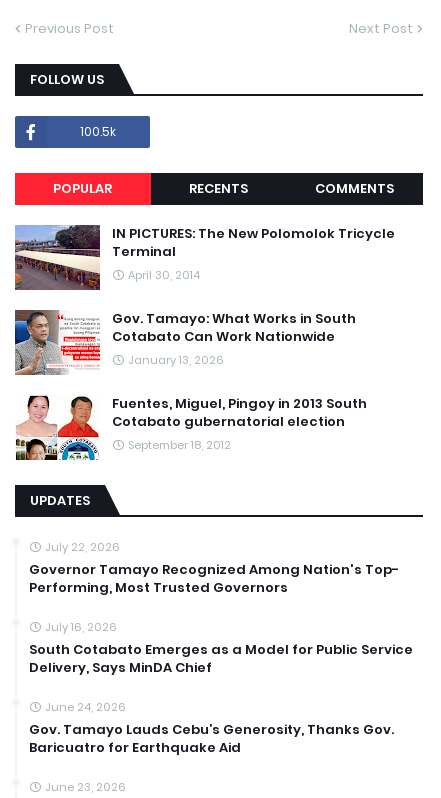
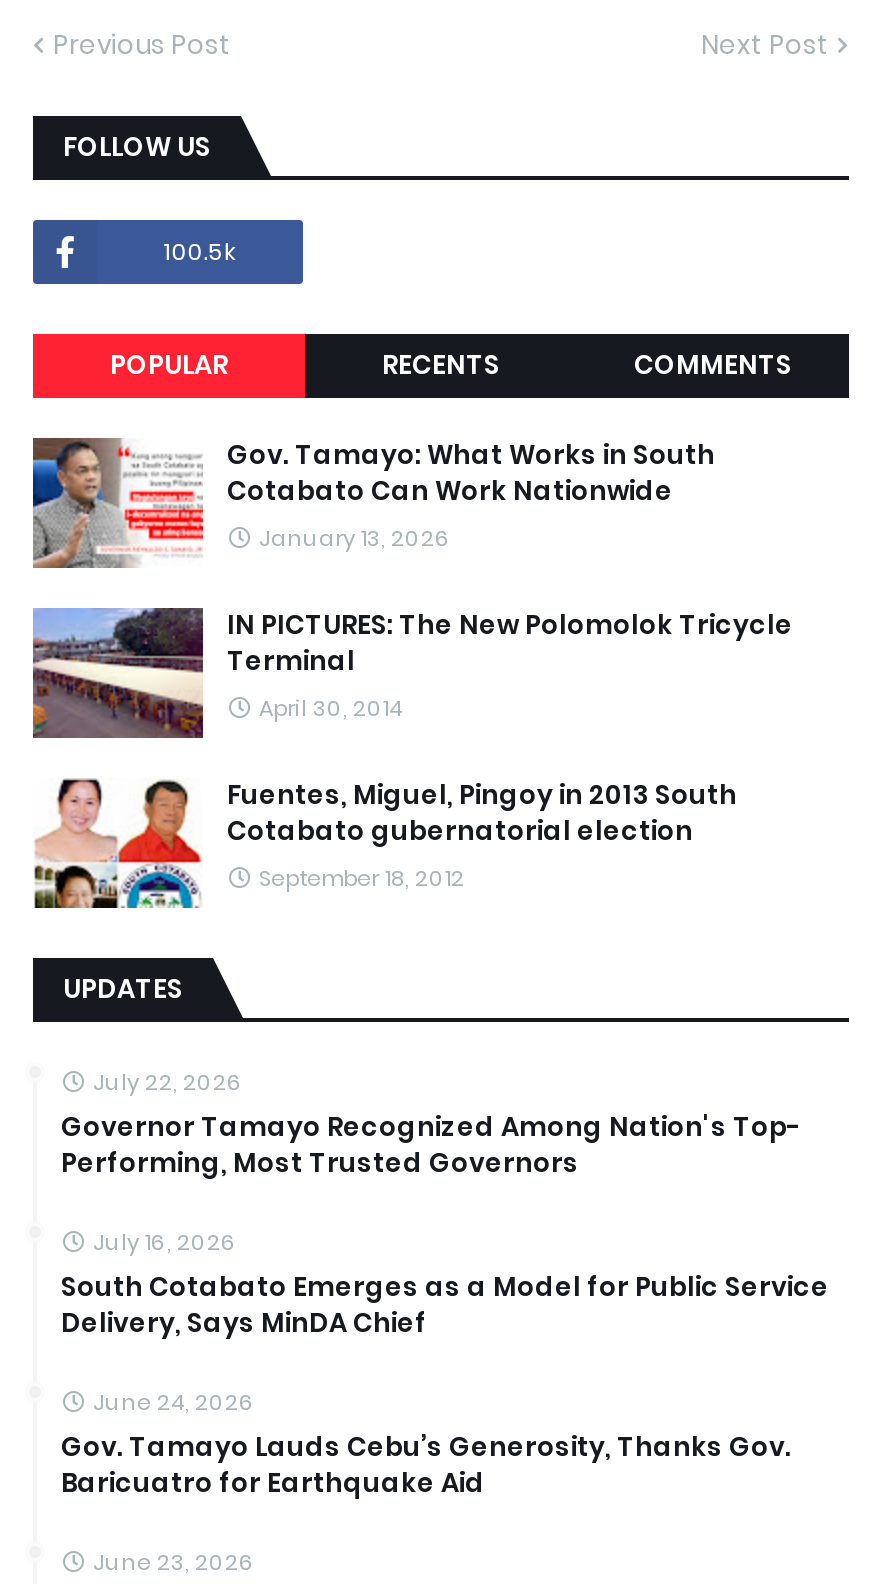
moved down: [image] | IN PICTURES: The New Polomolok Tricycle | Terminal | April 30, 2014

moved up: [image] | Gov. Tamayo: What Works in South | Cotabato Can Work Nationwide | January 13, 2026
